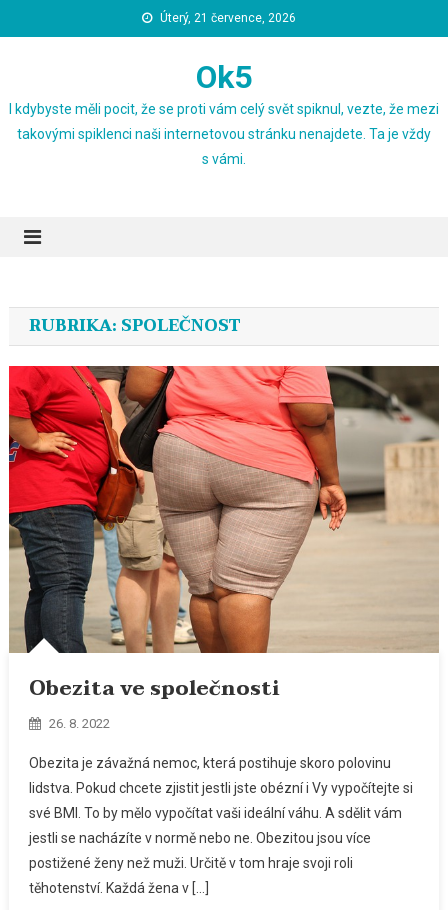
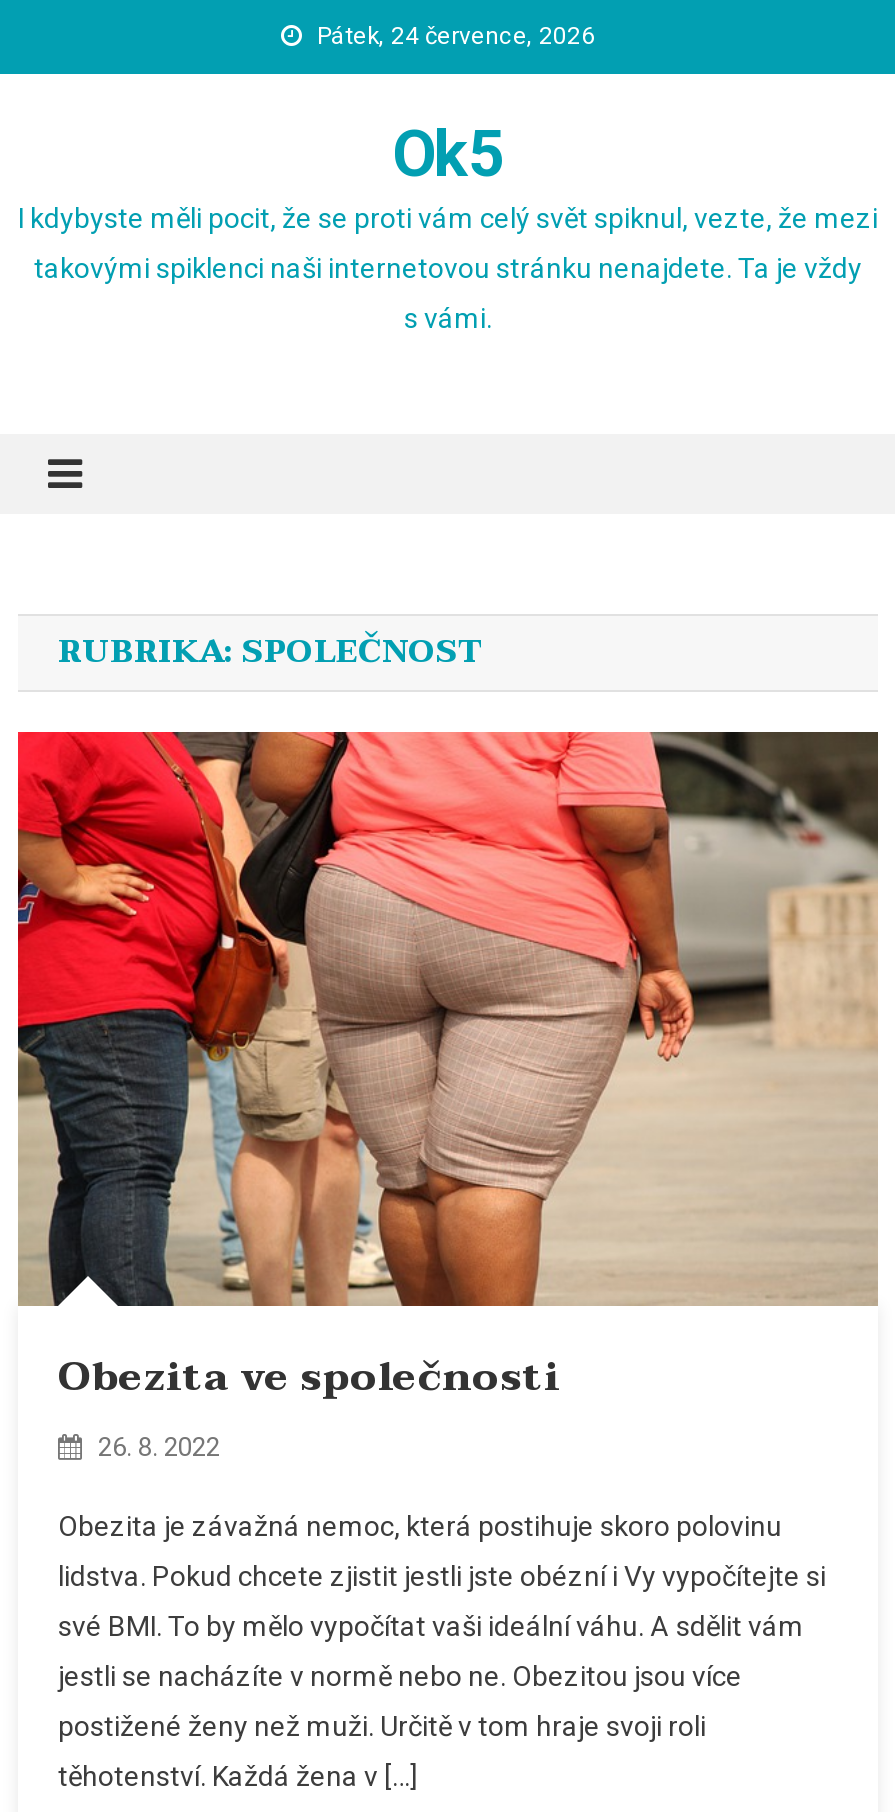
- Úterý, 21 července, 2026
+ Pátek, 24 července, 2026
